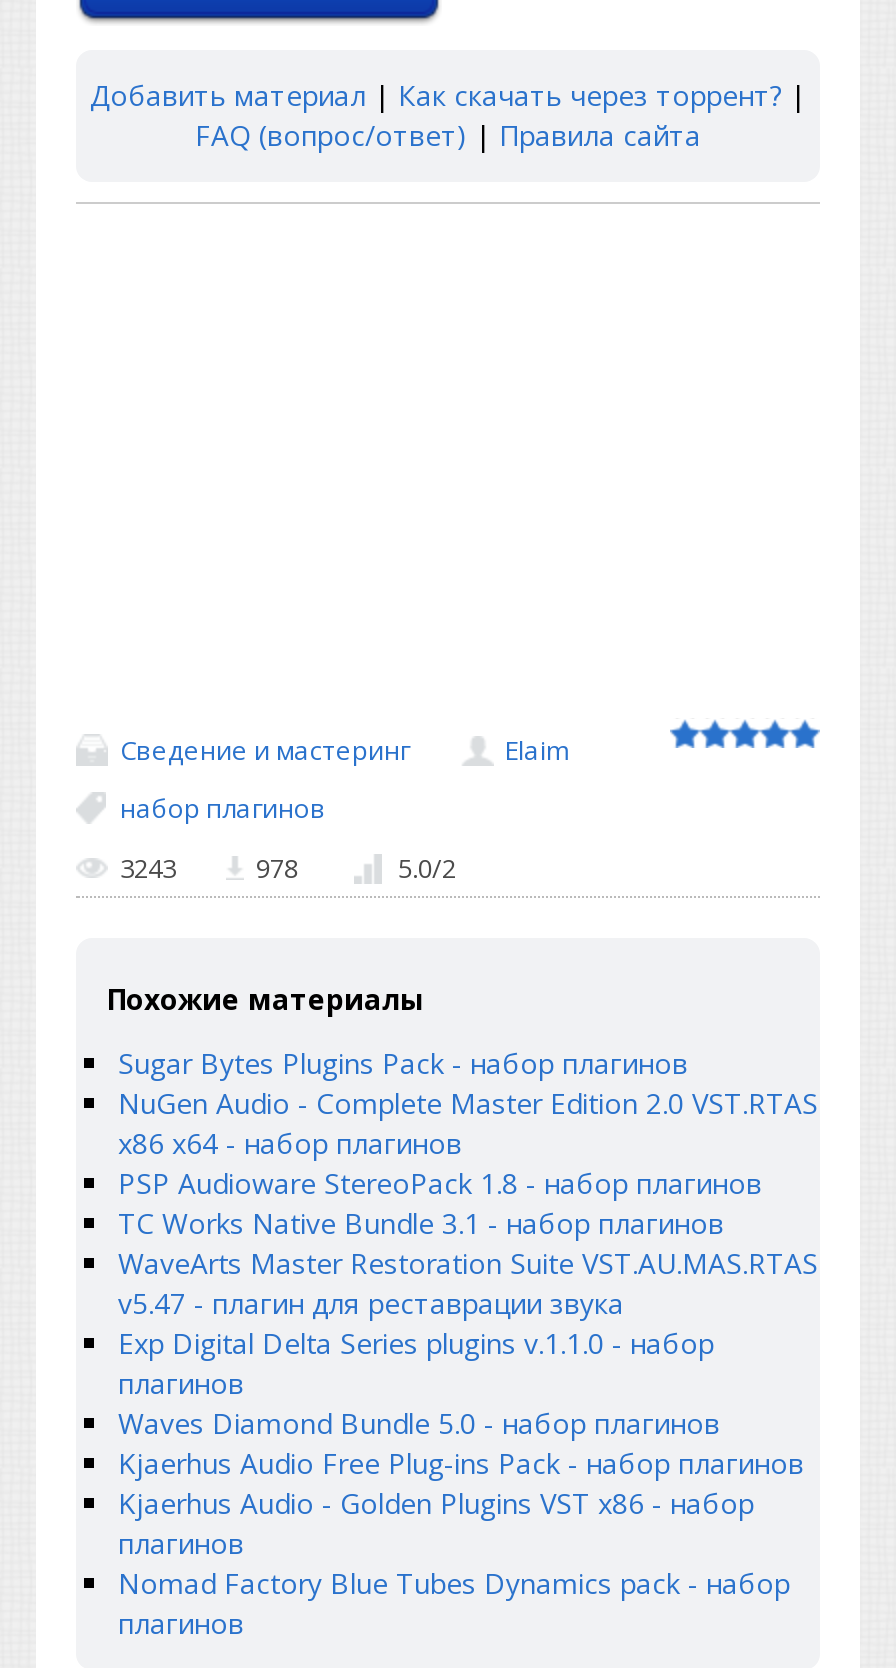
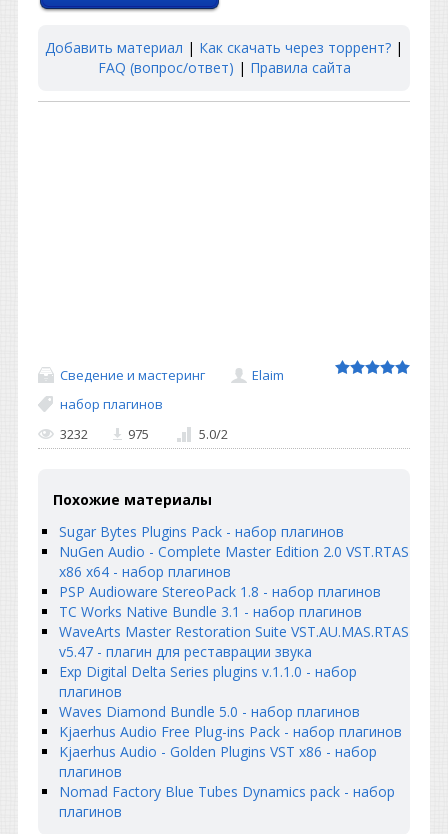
- 3243
+ 3232

- 978
+ 975
